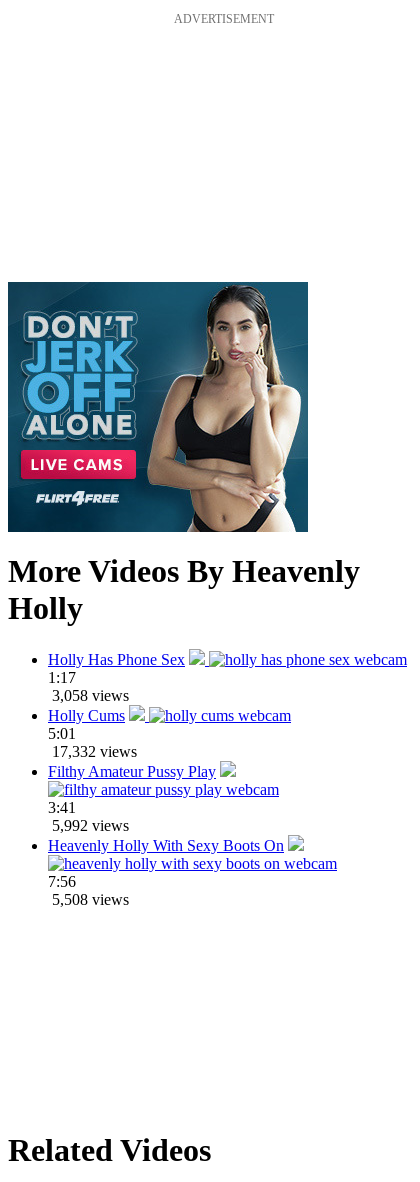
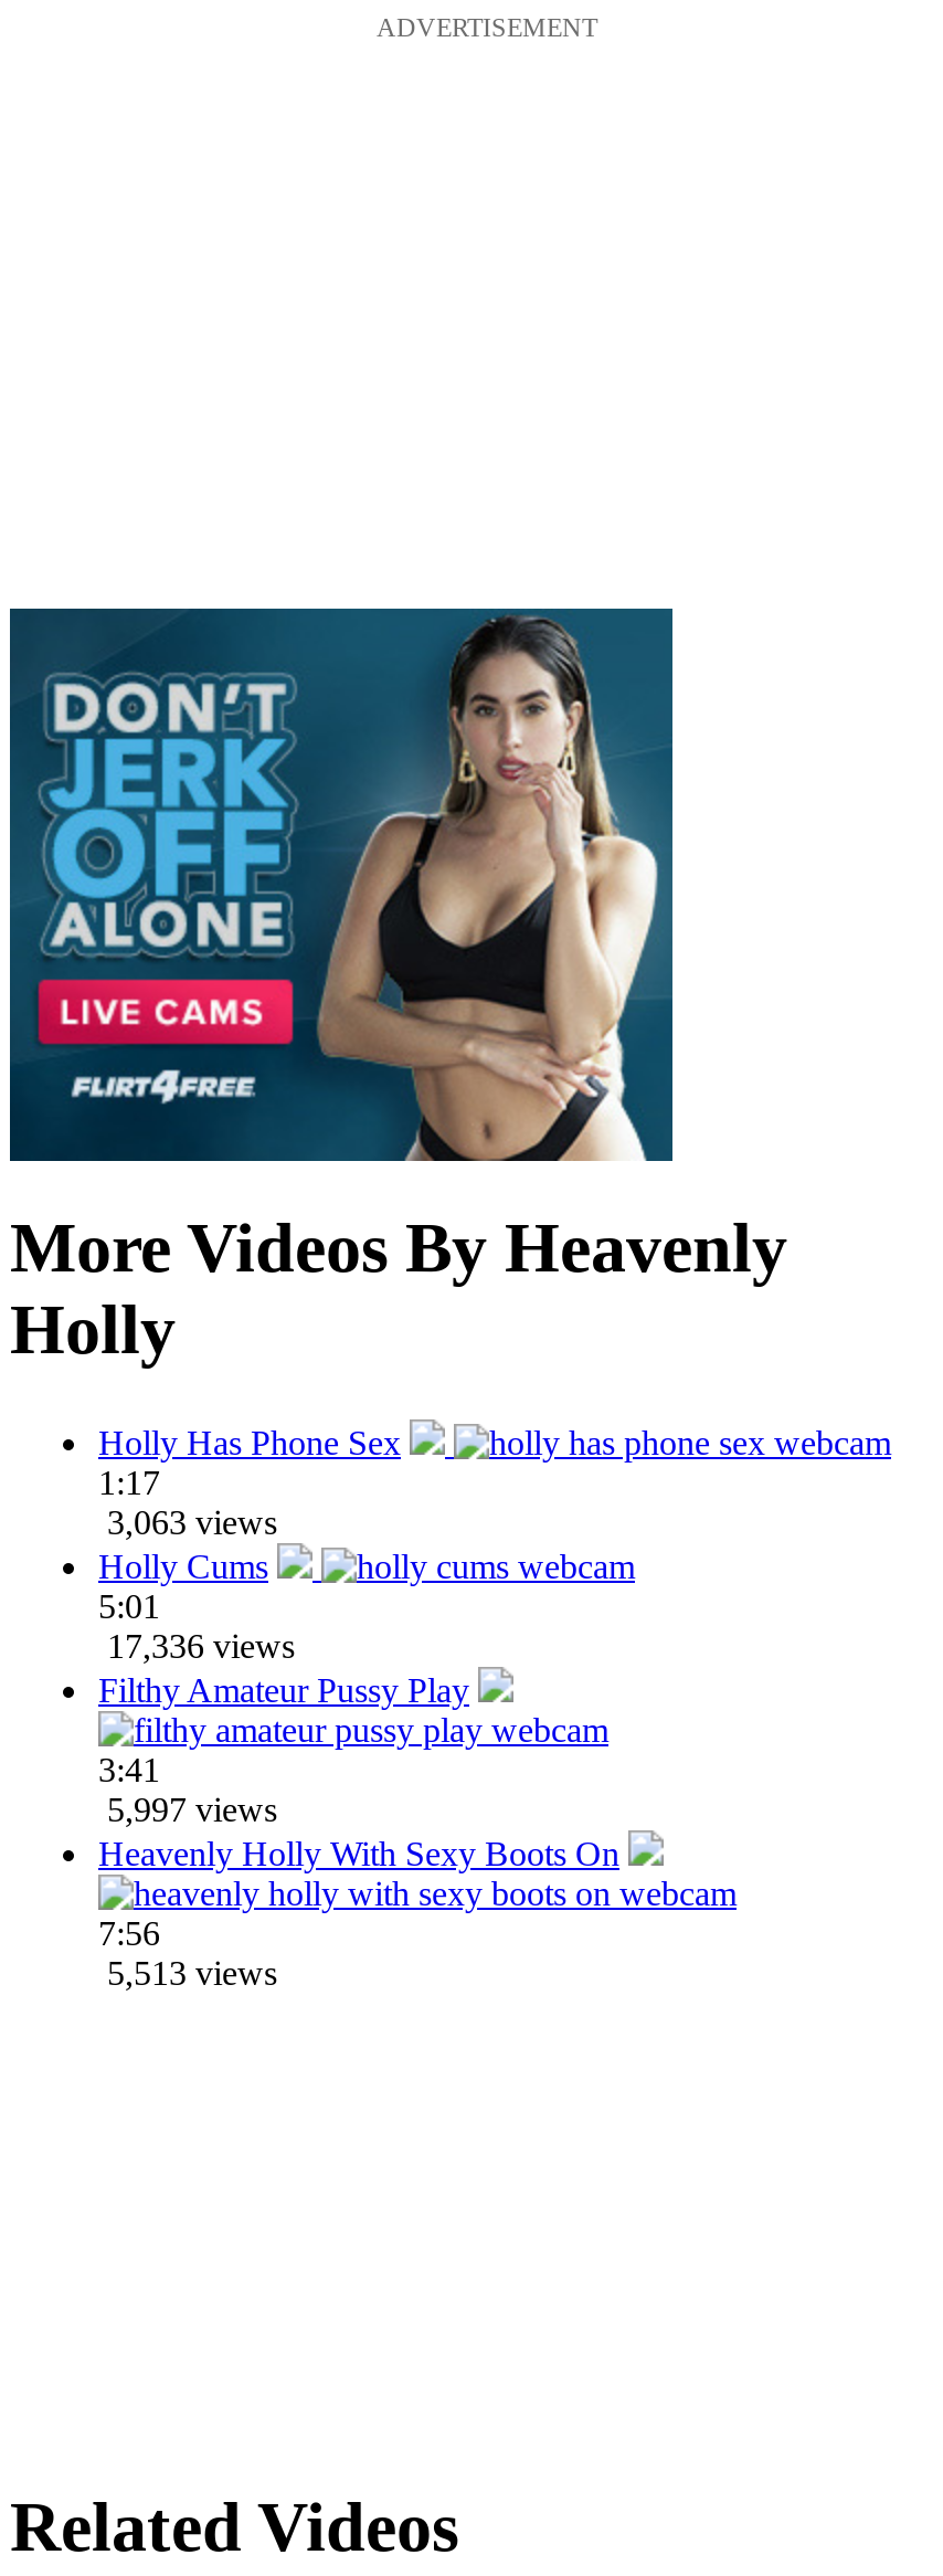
- 3,058 views
+ 3,063 views

- 17,332 views
+ 17,336 views

- 5,992 views
+ 5,997 views

- 5,508 views
+ 5,513 views
